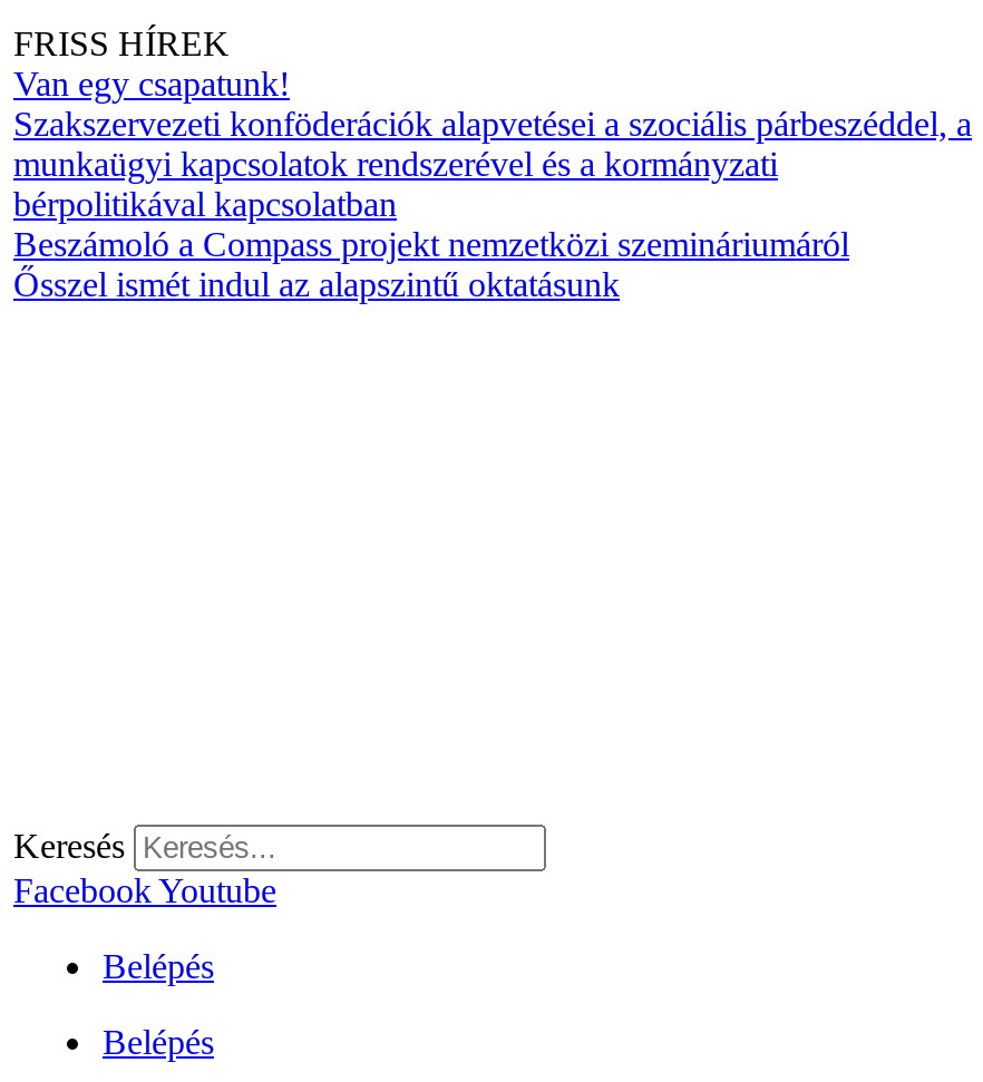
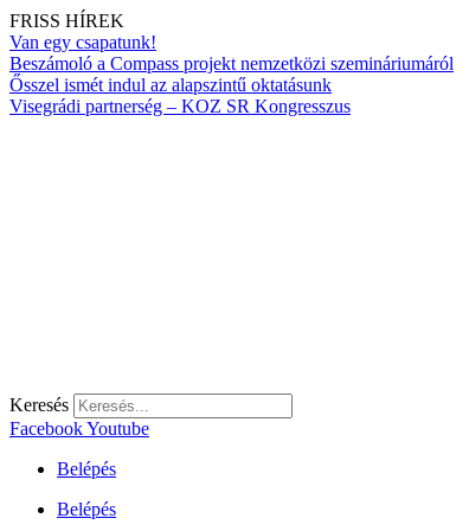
- Szakszervezeti konföderációk alapvetései a szociális párbeszéddel, a
- munkaügyi kapcsolatok rendszerével és a kormányzati
- bérpolitikával kapcsolatban

moved up: Beszámoló a Compass projekt nemzetközi szemináriumáról | Ősszel ismét indul az alapszintű oktatásunk

+ Visegrádi partnerség – KOZ SR Kongresszus
